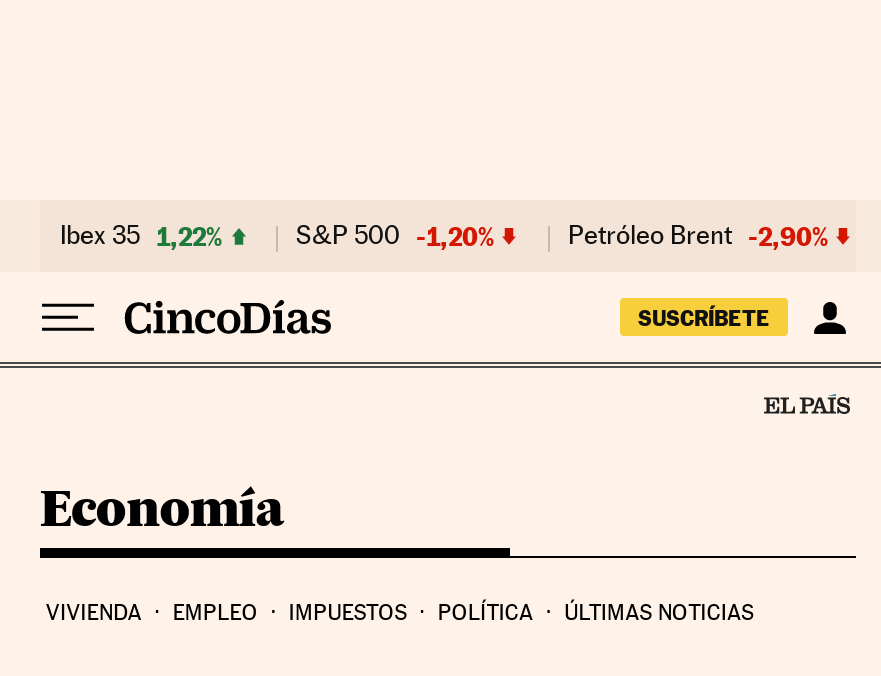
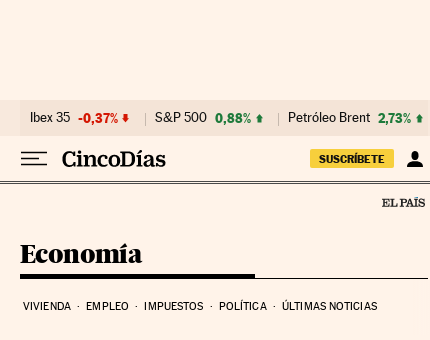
- Ibex 35 1,22%
+ Ibex 35 -0,37%

- S&P 500 -1,20%
+ S&P 500 0,88%

- Petróleo Brent -2,90%
+ Petróleo Brent 2,73%
